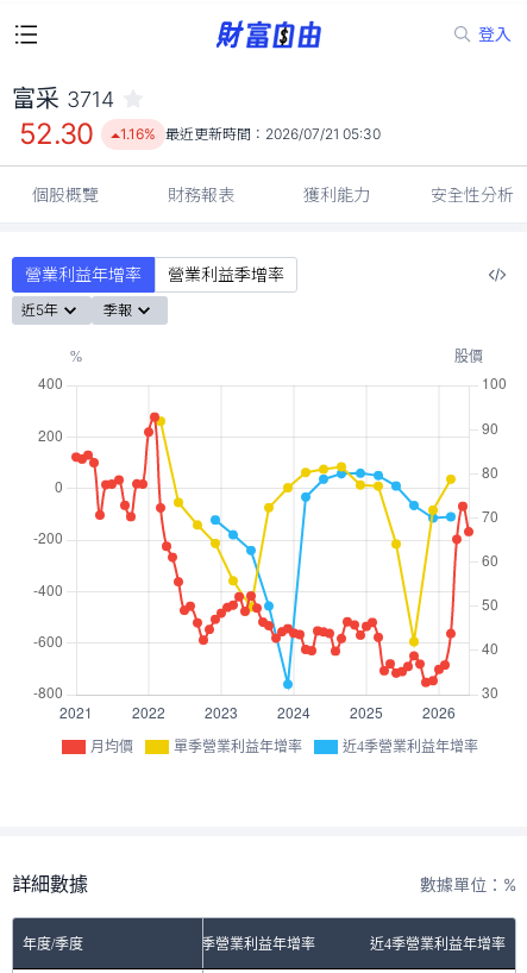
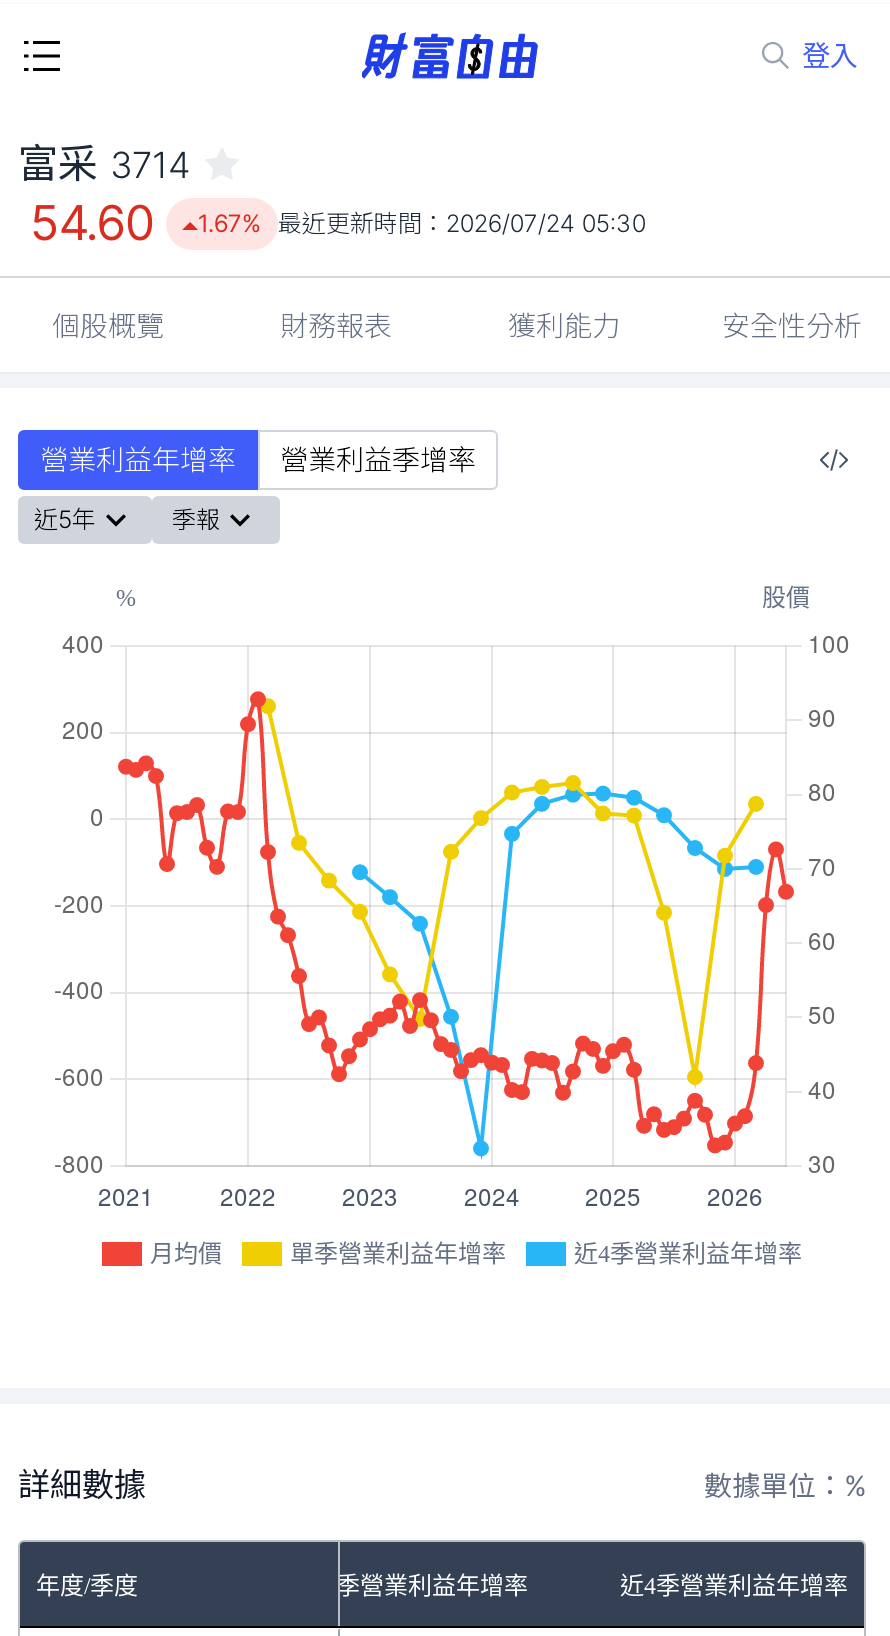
- 52.30
+ 54.60

- 1.16% 最近更新時間：2026/07/21 05:30
+ 1.67% 最近更新時間：2026/07/24 05:30
